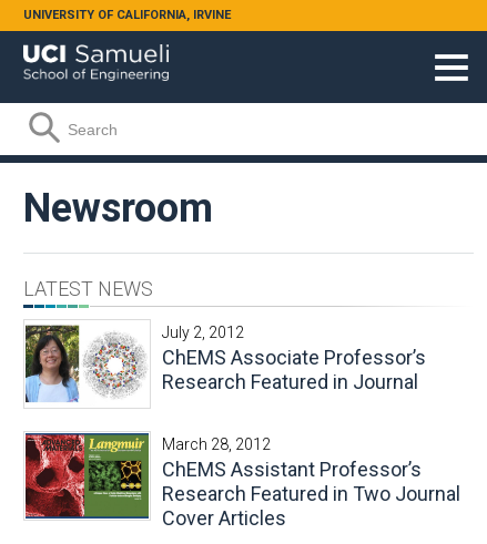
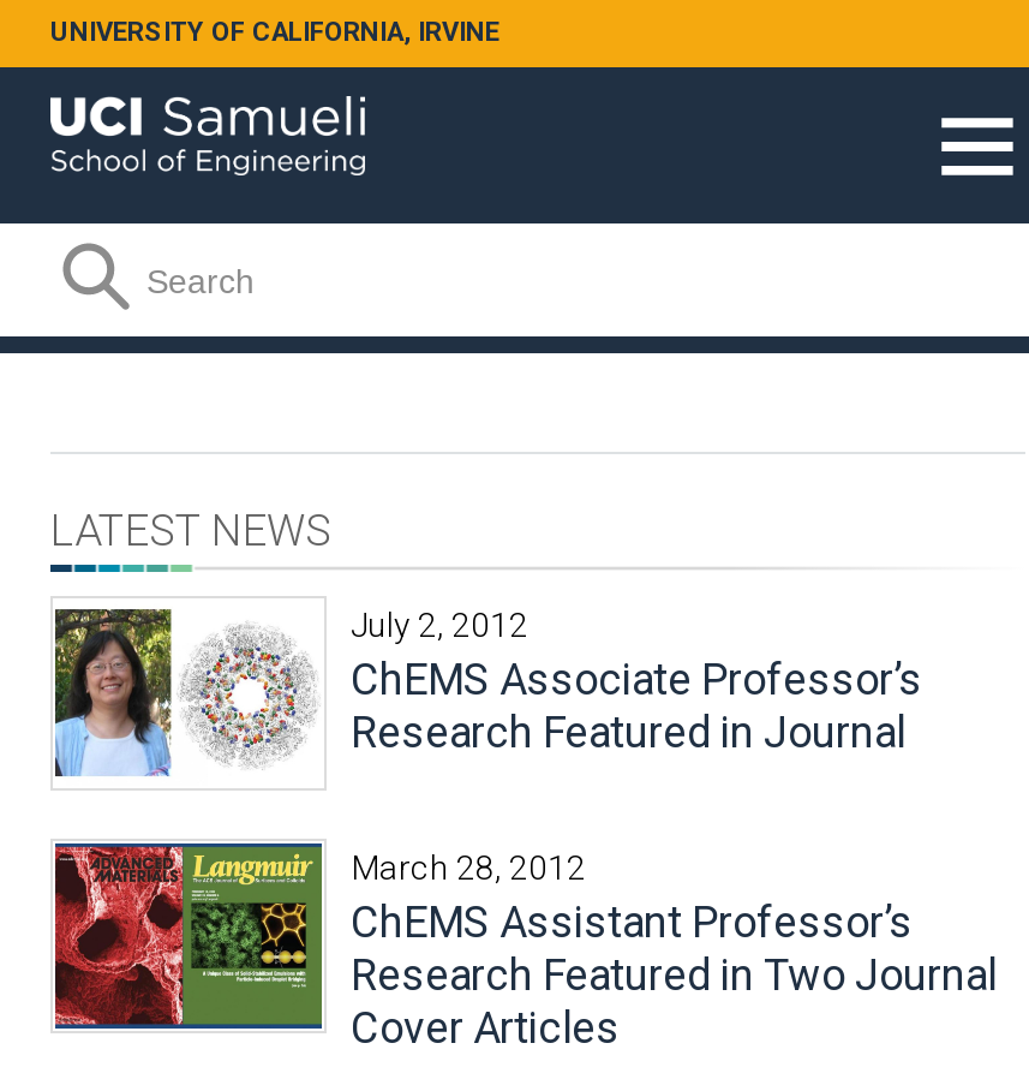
- Newsroom
